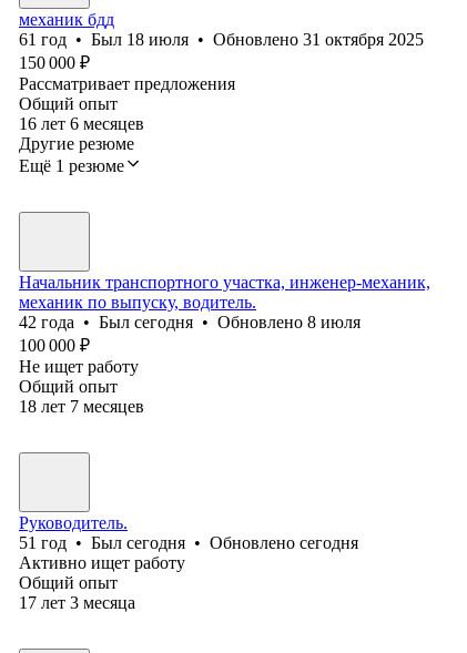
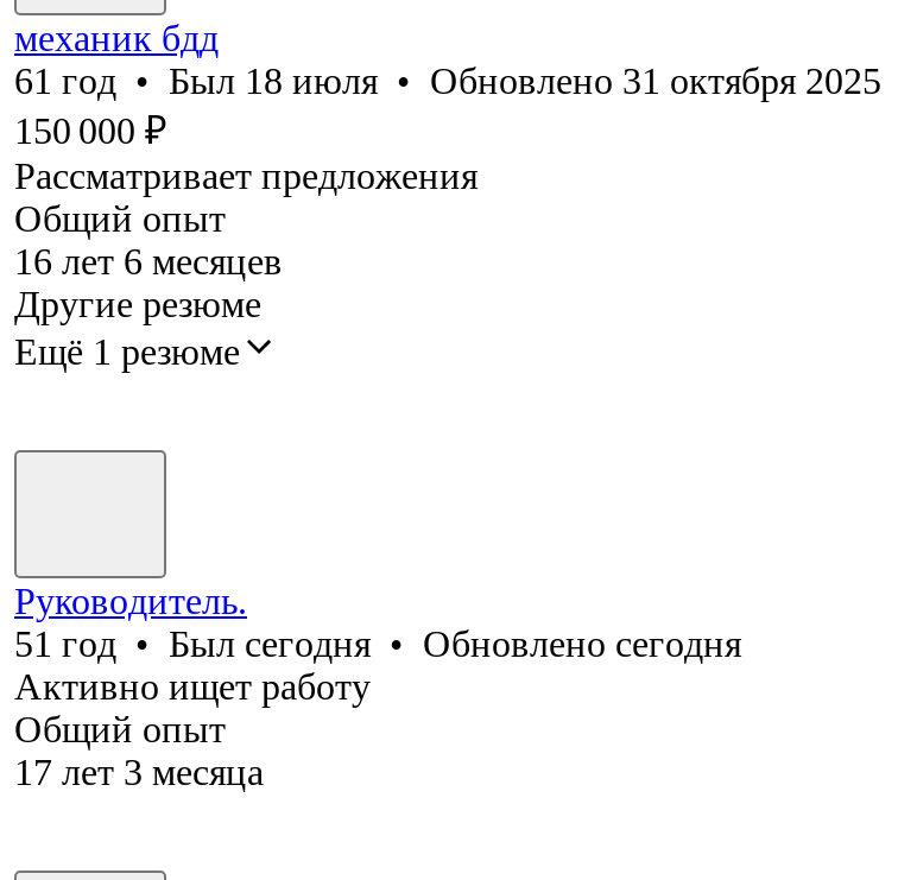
- Начальник транспортного участка, инженер-механик,
- механик по выпуску, водитель.
- 42 года • Был сегодня • Обновлено 8 июля
- 100 000 ₽
- Не ищет работу
- Общий опыт
- 18 лет 7 месяцев
